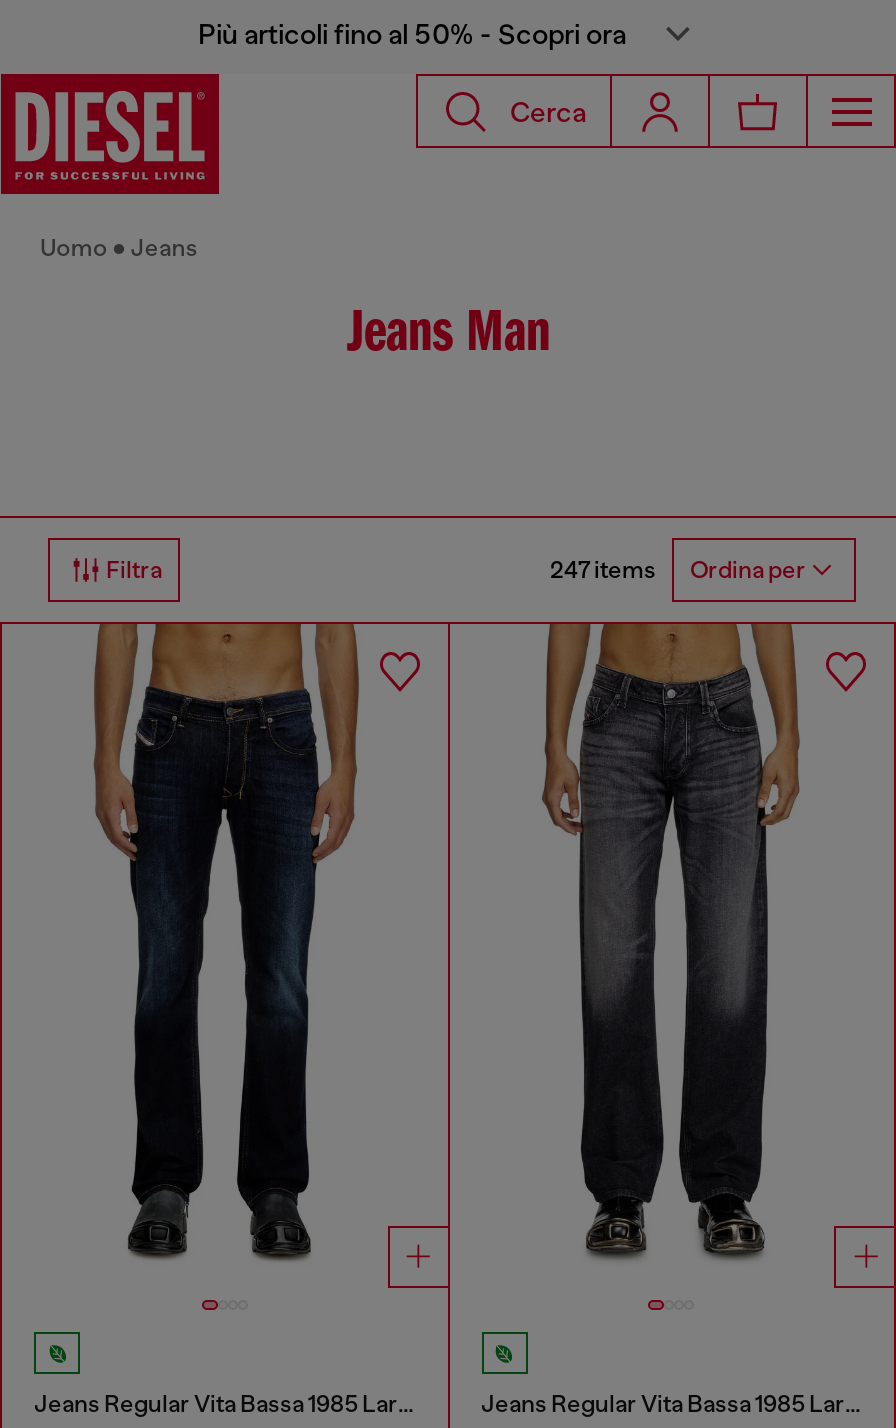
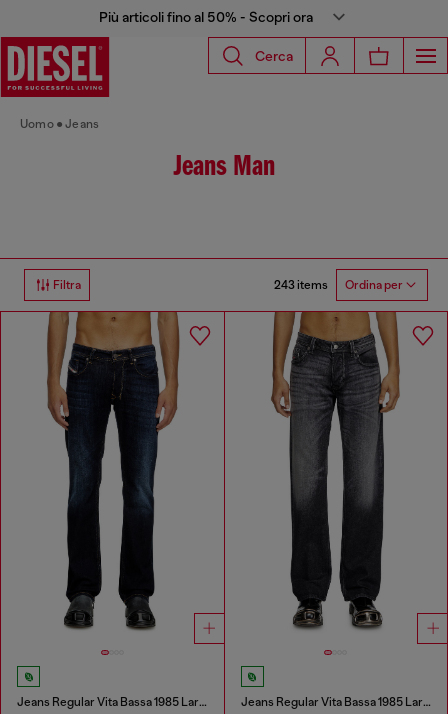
- 247 items Ordina per
+ 243 items Ordina per
